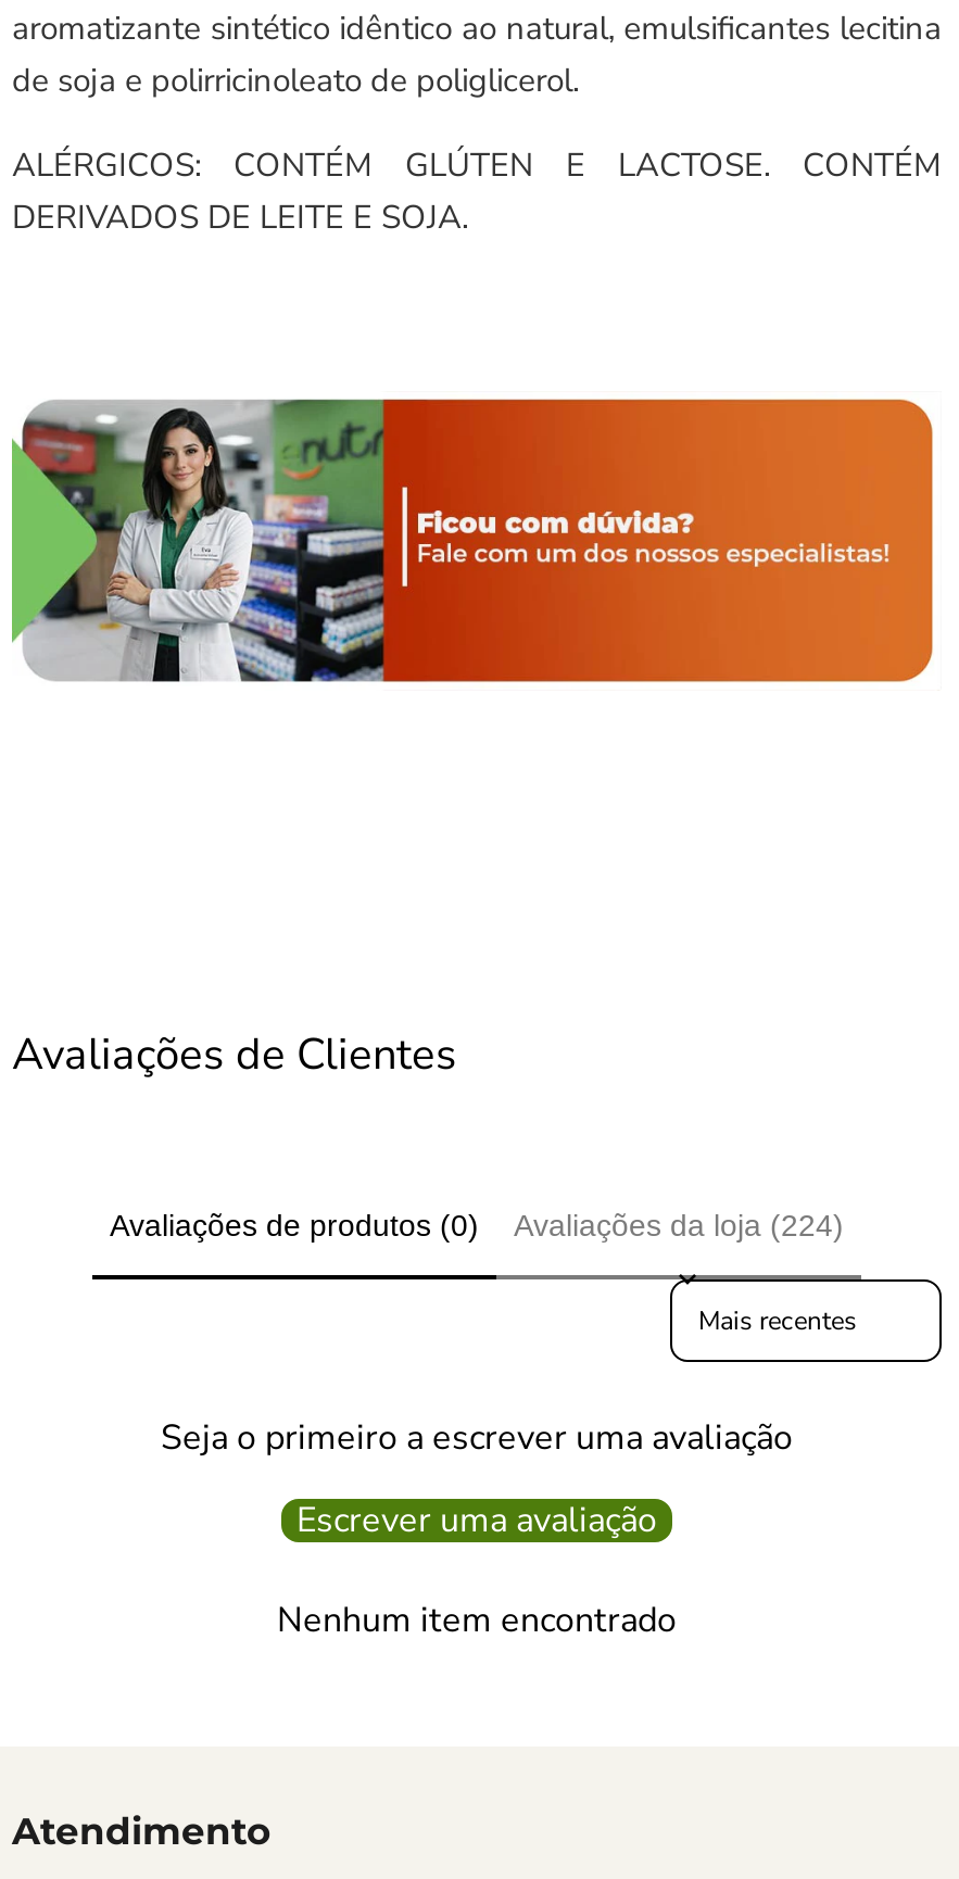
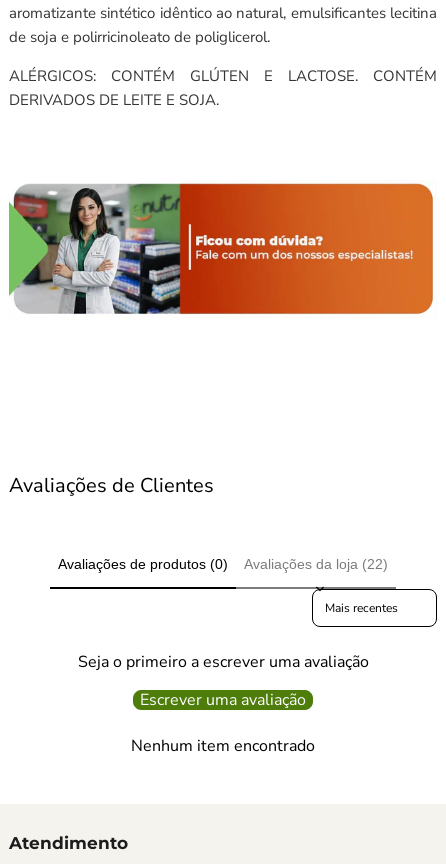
- Avaliações da loja (224)
+ Avaliações da loja (22)
